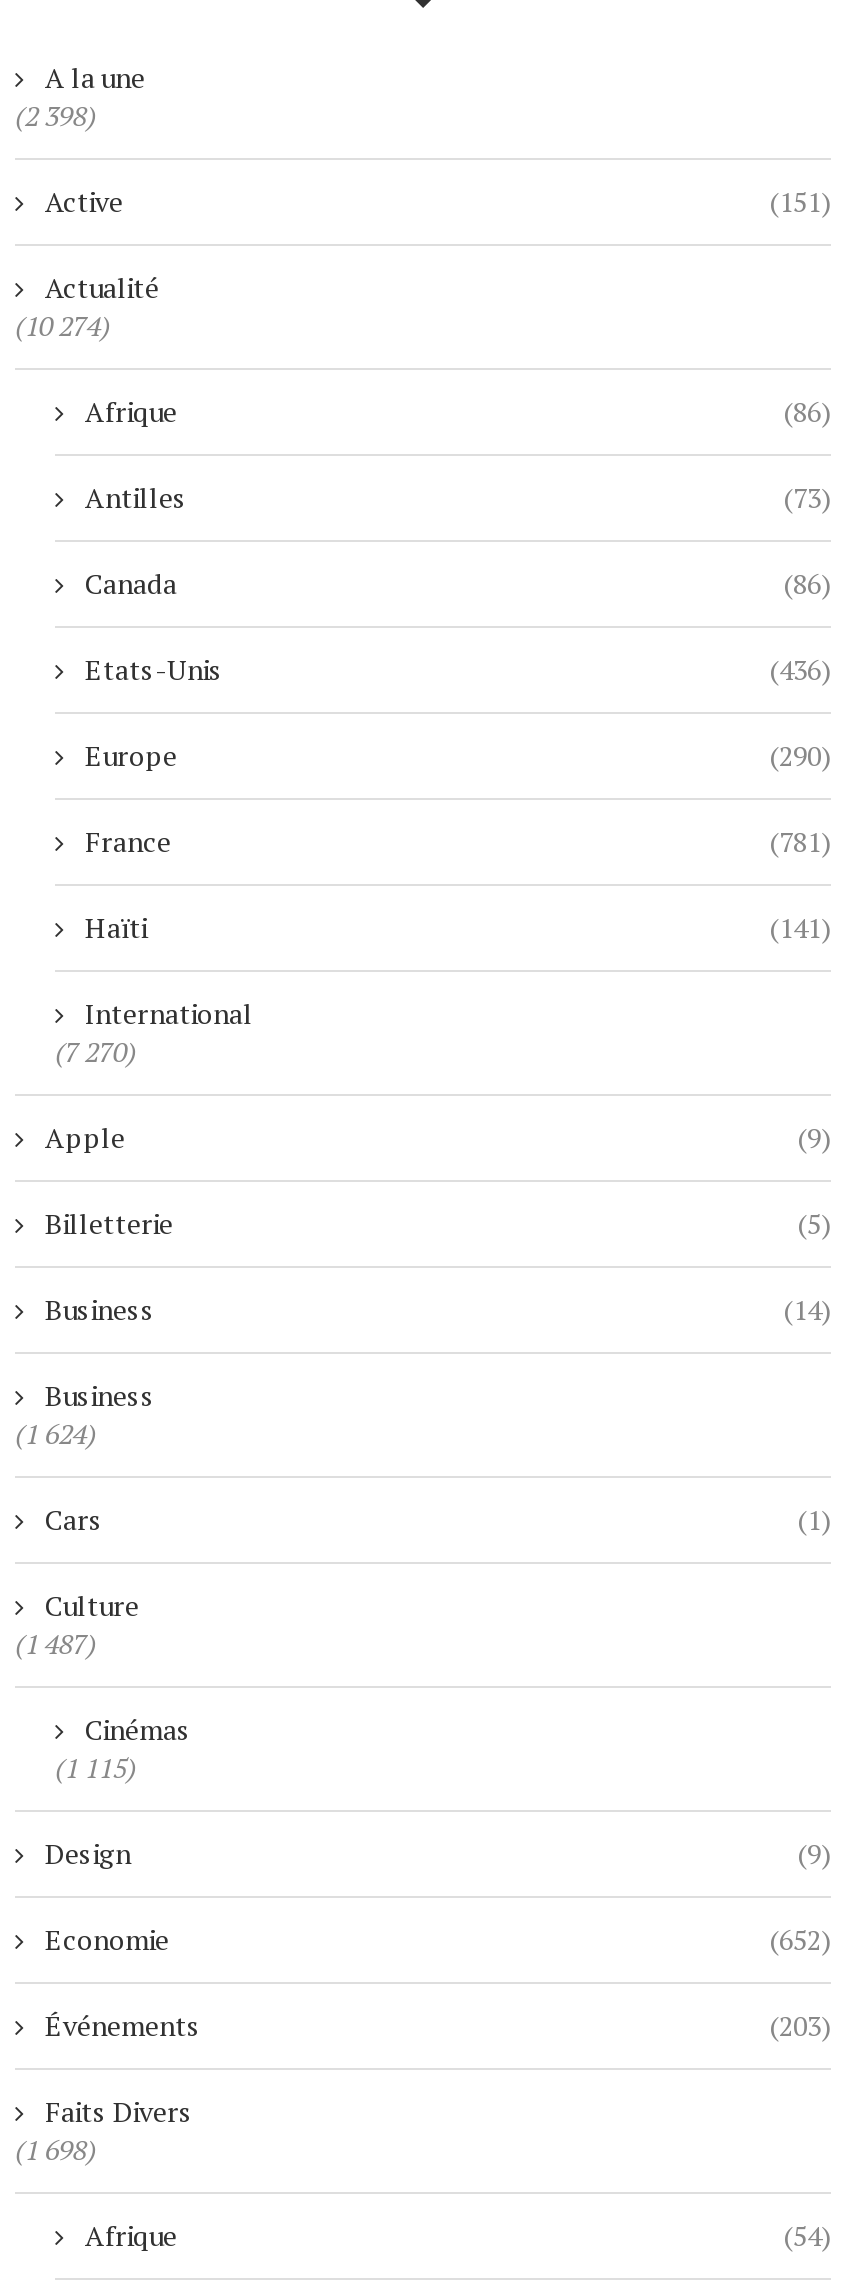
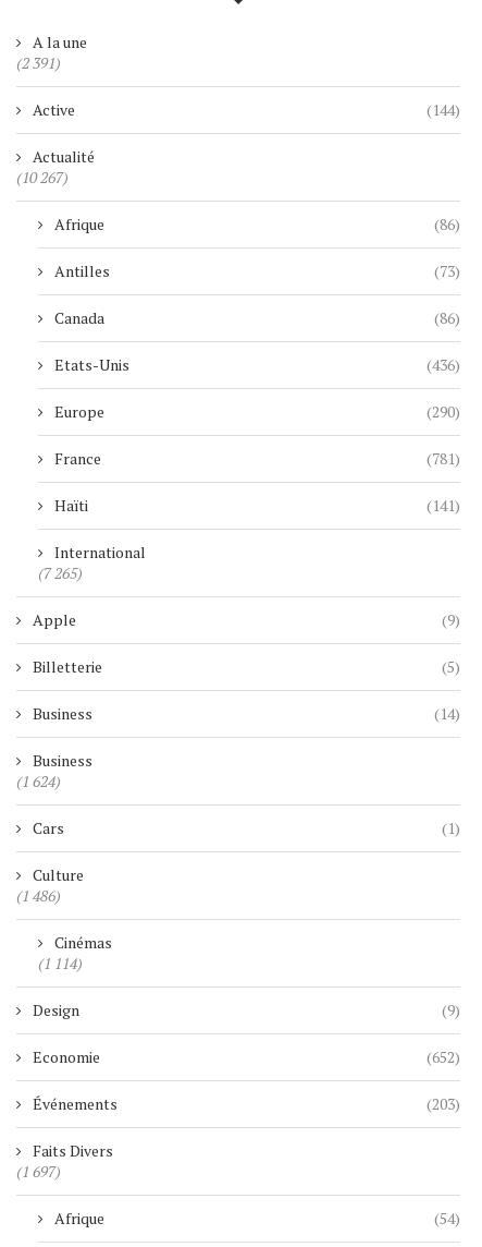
- (2 398)
+ (2 391)

- (151)
+ (144)

- (10 274)
+ (10 267)

- (7 270)
+ (7 265)

- (1 487)
+ (1 486)

- (1 115)
+ (1 114)

- (1 698)
+ (1 697)
